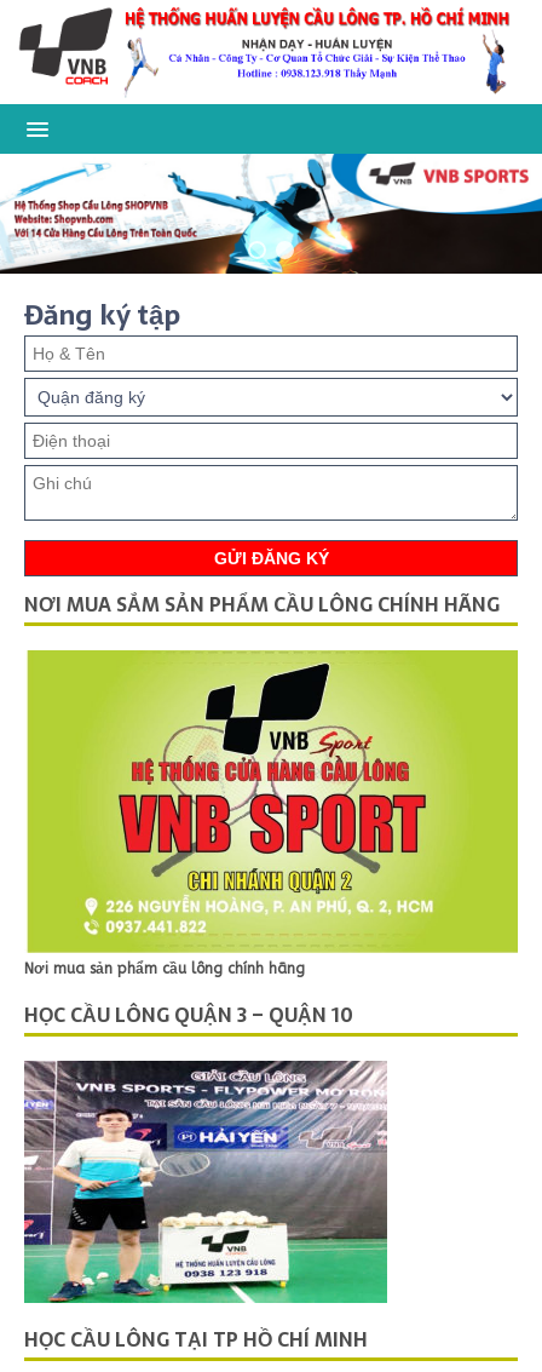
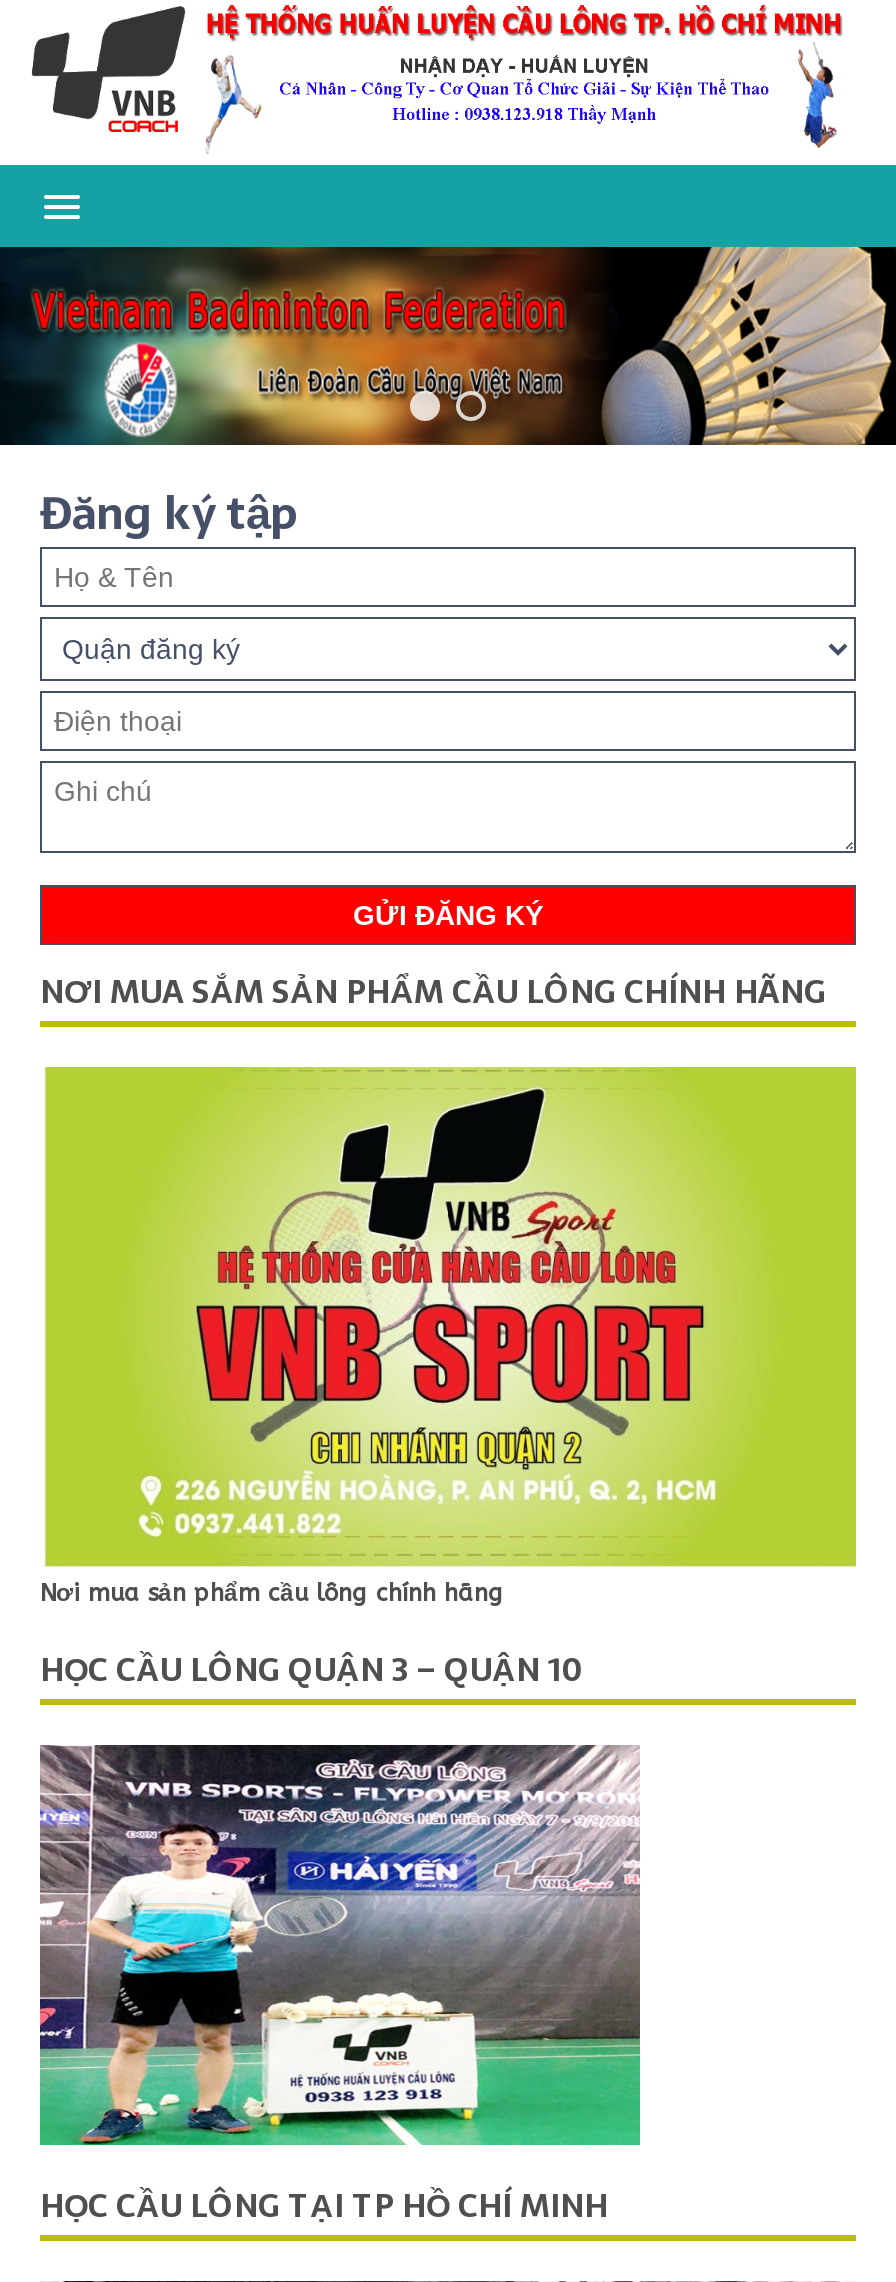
- [image]
+ [image]
